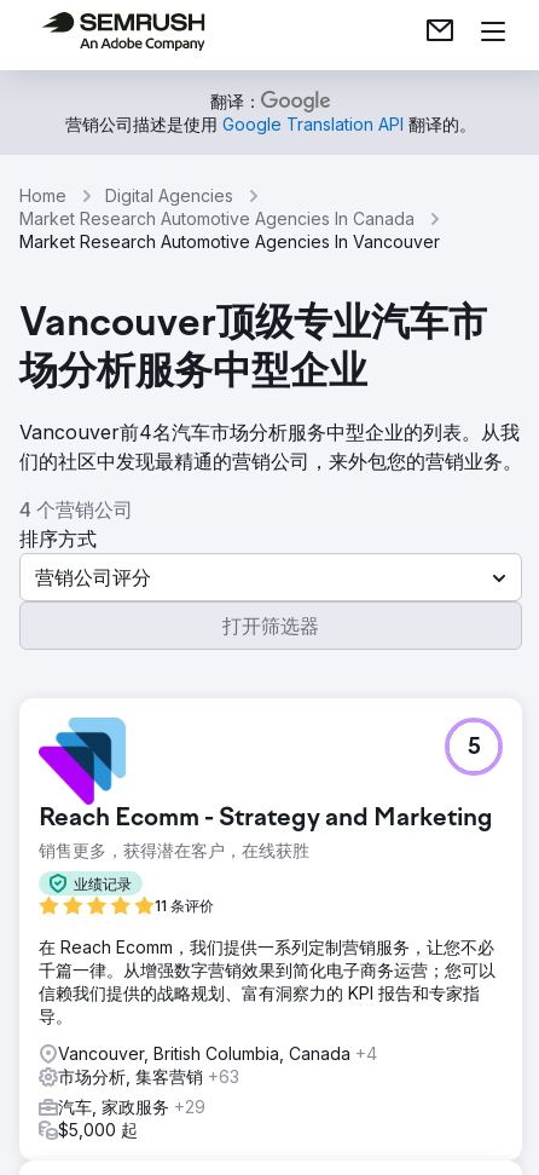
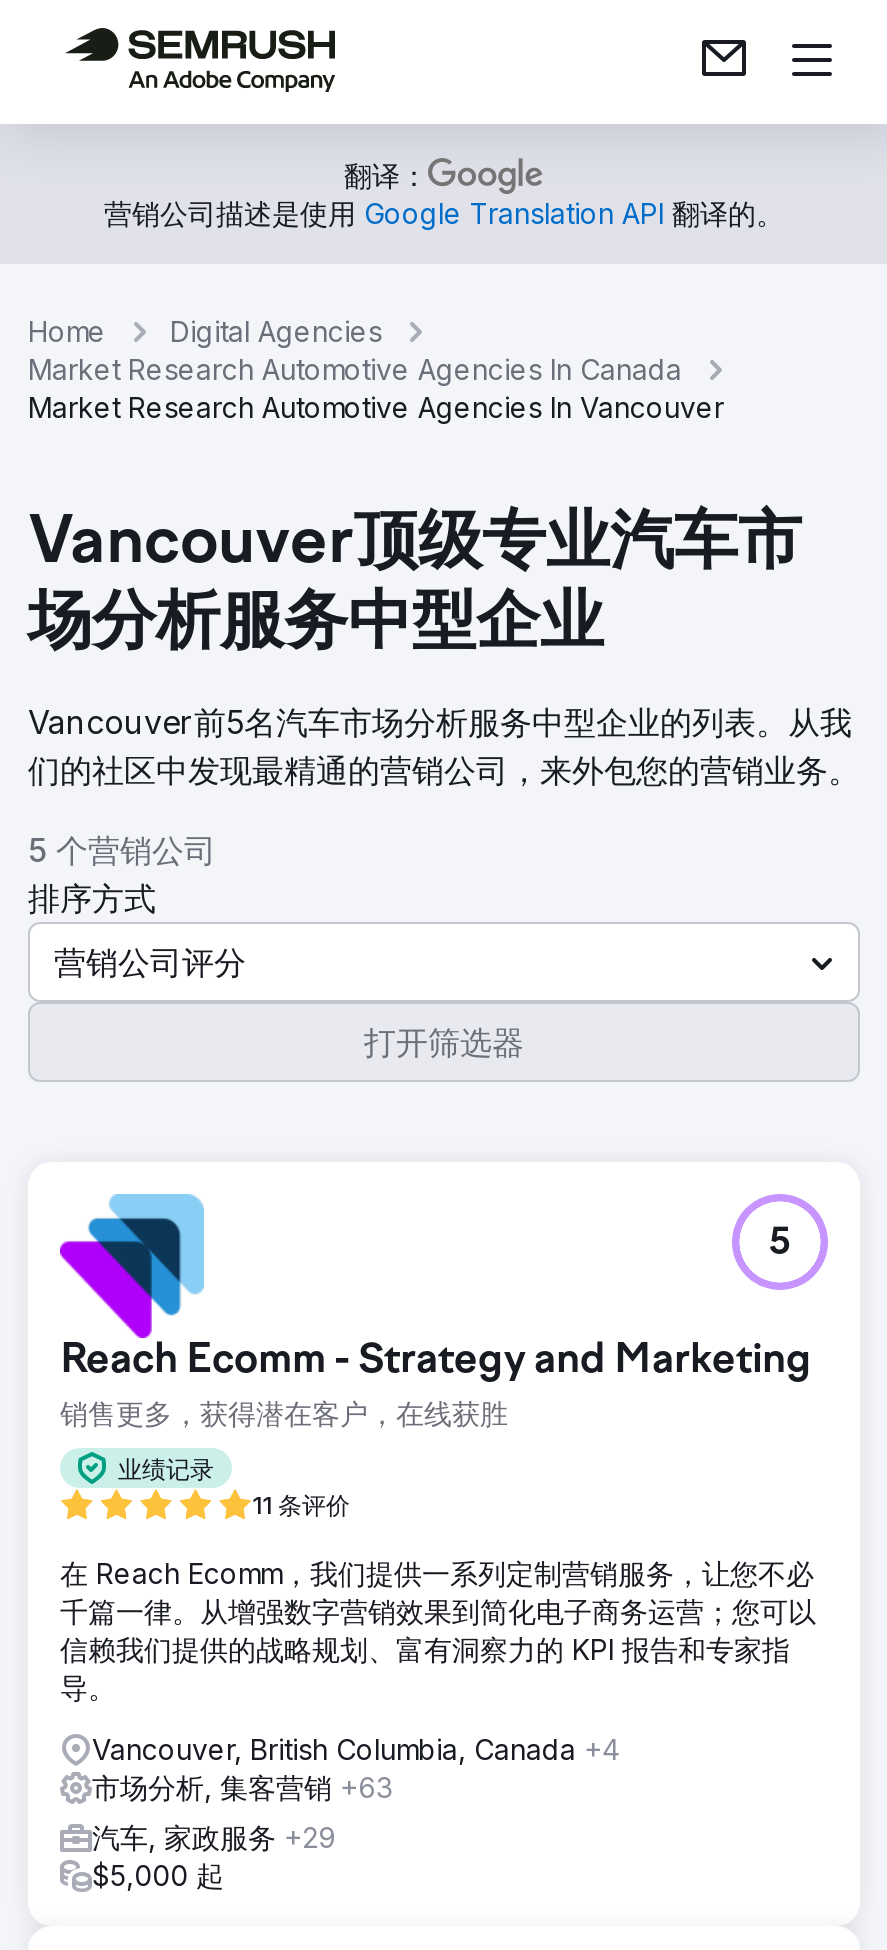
- Vancouver前4名汽车市场分析服务中型企业的列表。从我
+ Vancouver前5名汽车市场分析服务中型企业的列表。从我

- 4 个营销公司
+ 5 个营销公司
